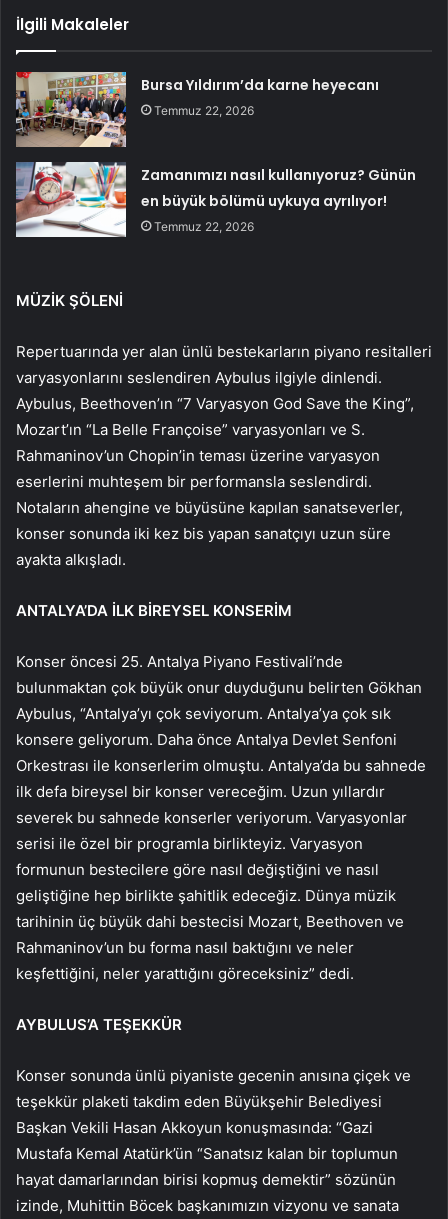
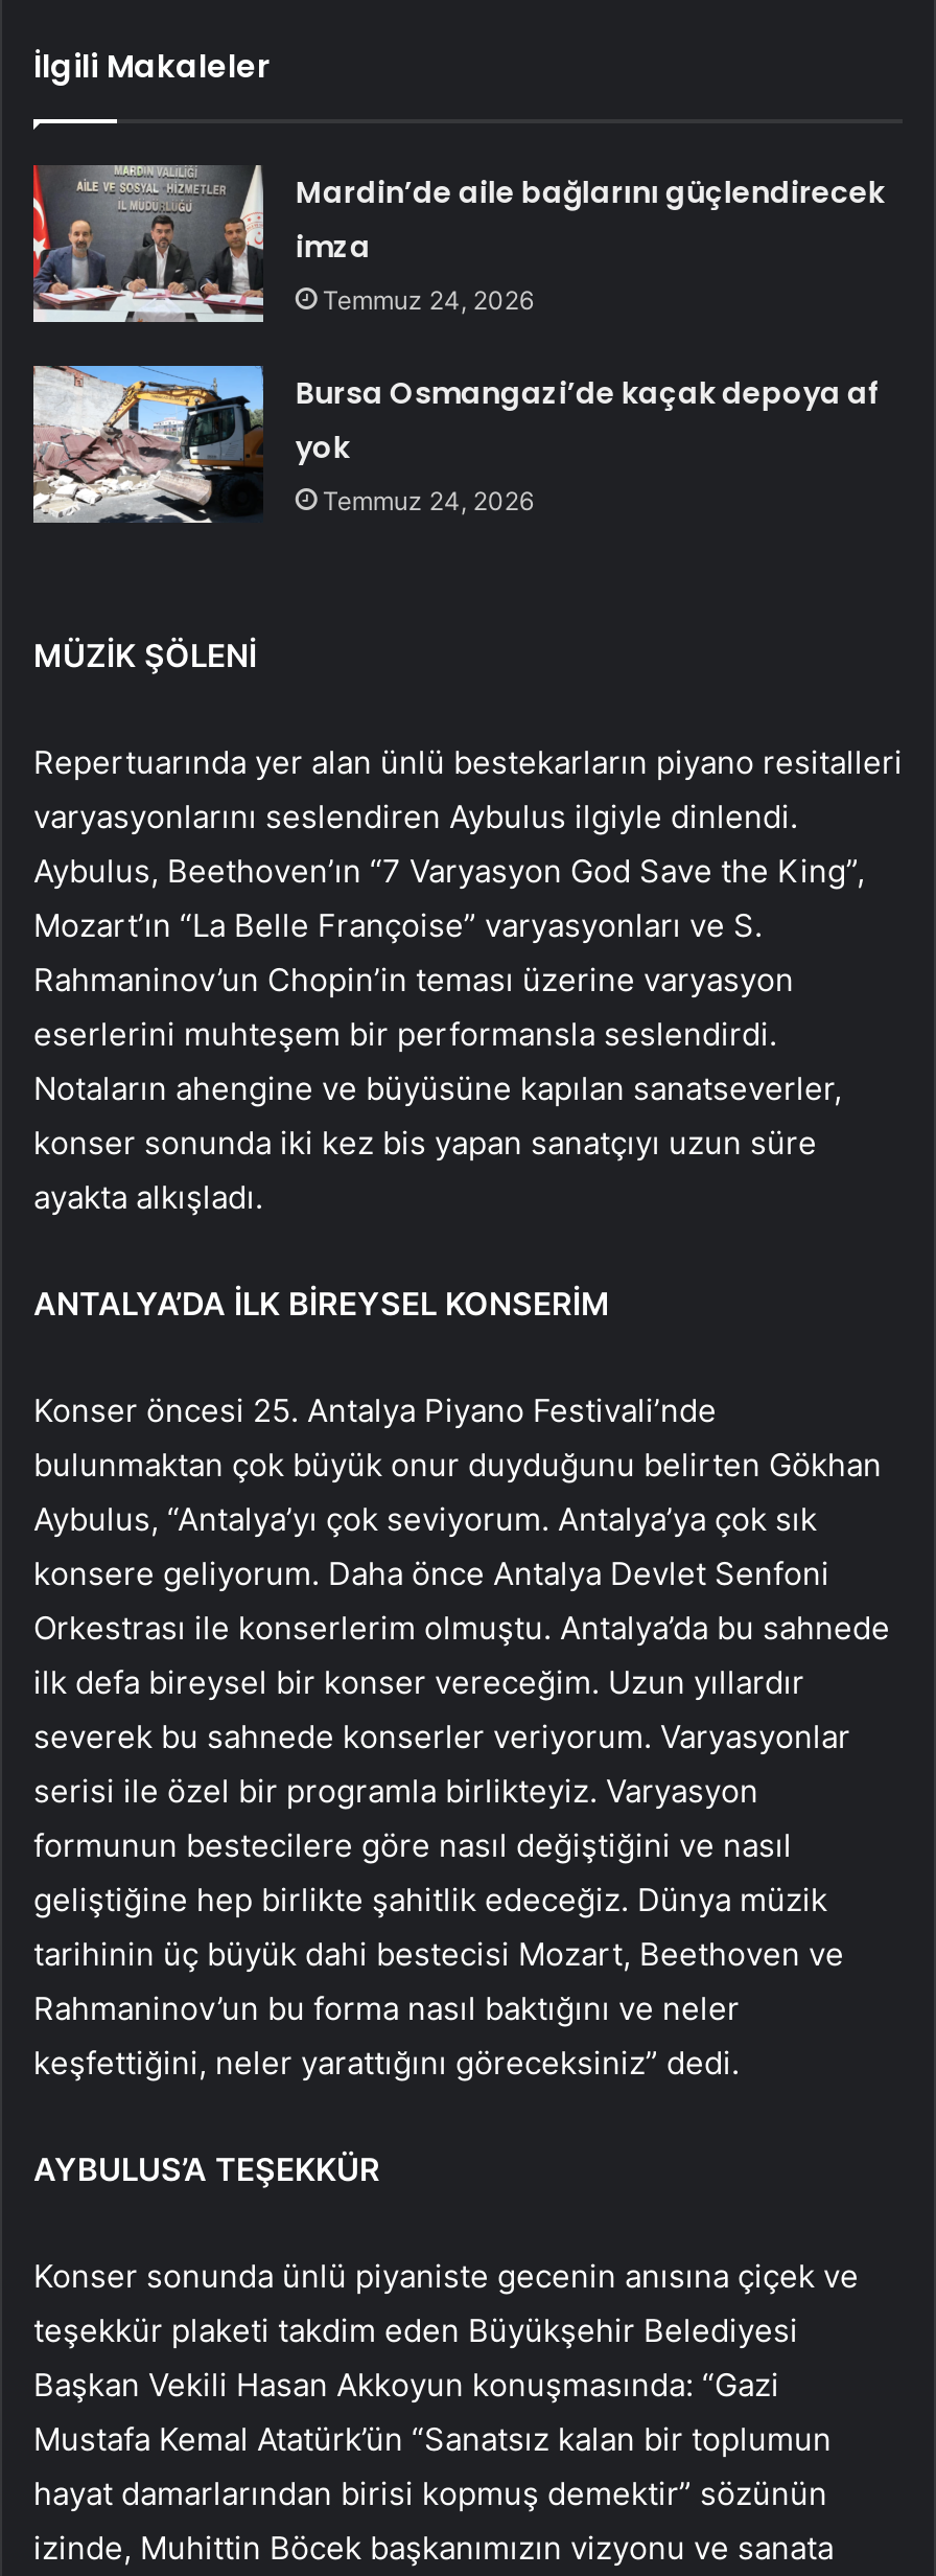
- [image]
- Bursa Yıldırım’da karne heyecanı
- Temmuz 22, 2026
+ [image]
+ Mardin’de aile bağlarını güçlendirecek
+ imza
+ Temmuz 24, 2026

- [image]
- Zamanımızı nasıl kullanıyoruz? Günün
- en büyük bölümü uykuya ayrılıyor!
- Temmuz 22, 2026
+ [image]
+ Bursa Osmangazi’de kaçak depoya af
+ yok
+ Temmuz 24, 2026
